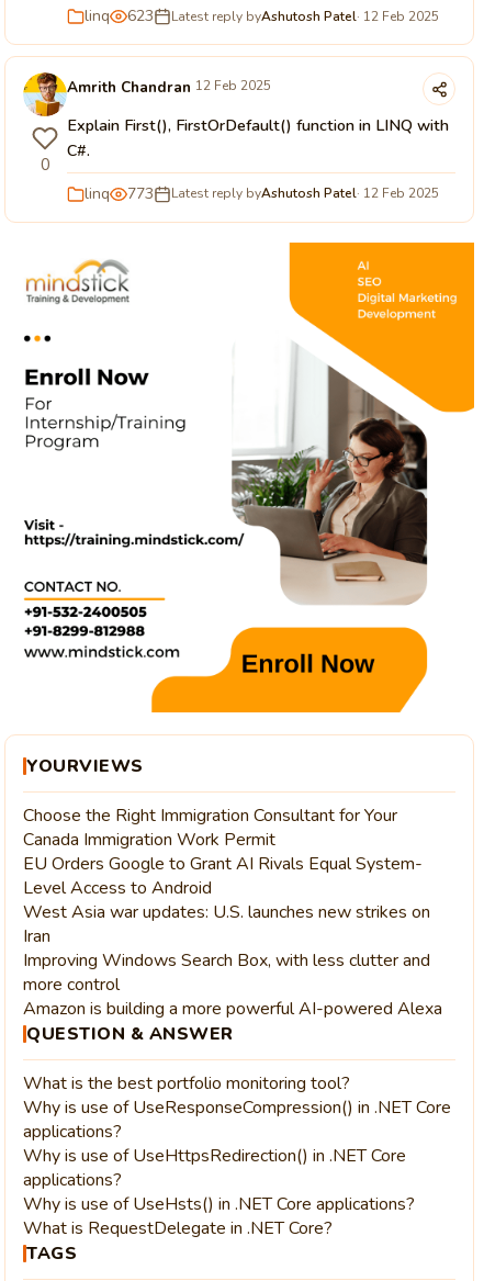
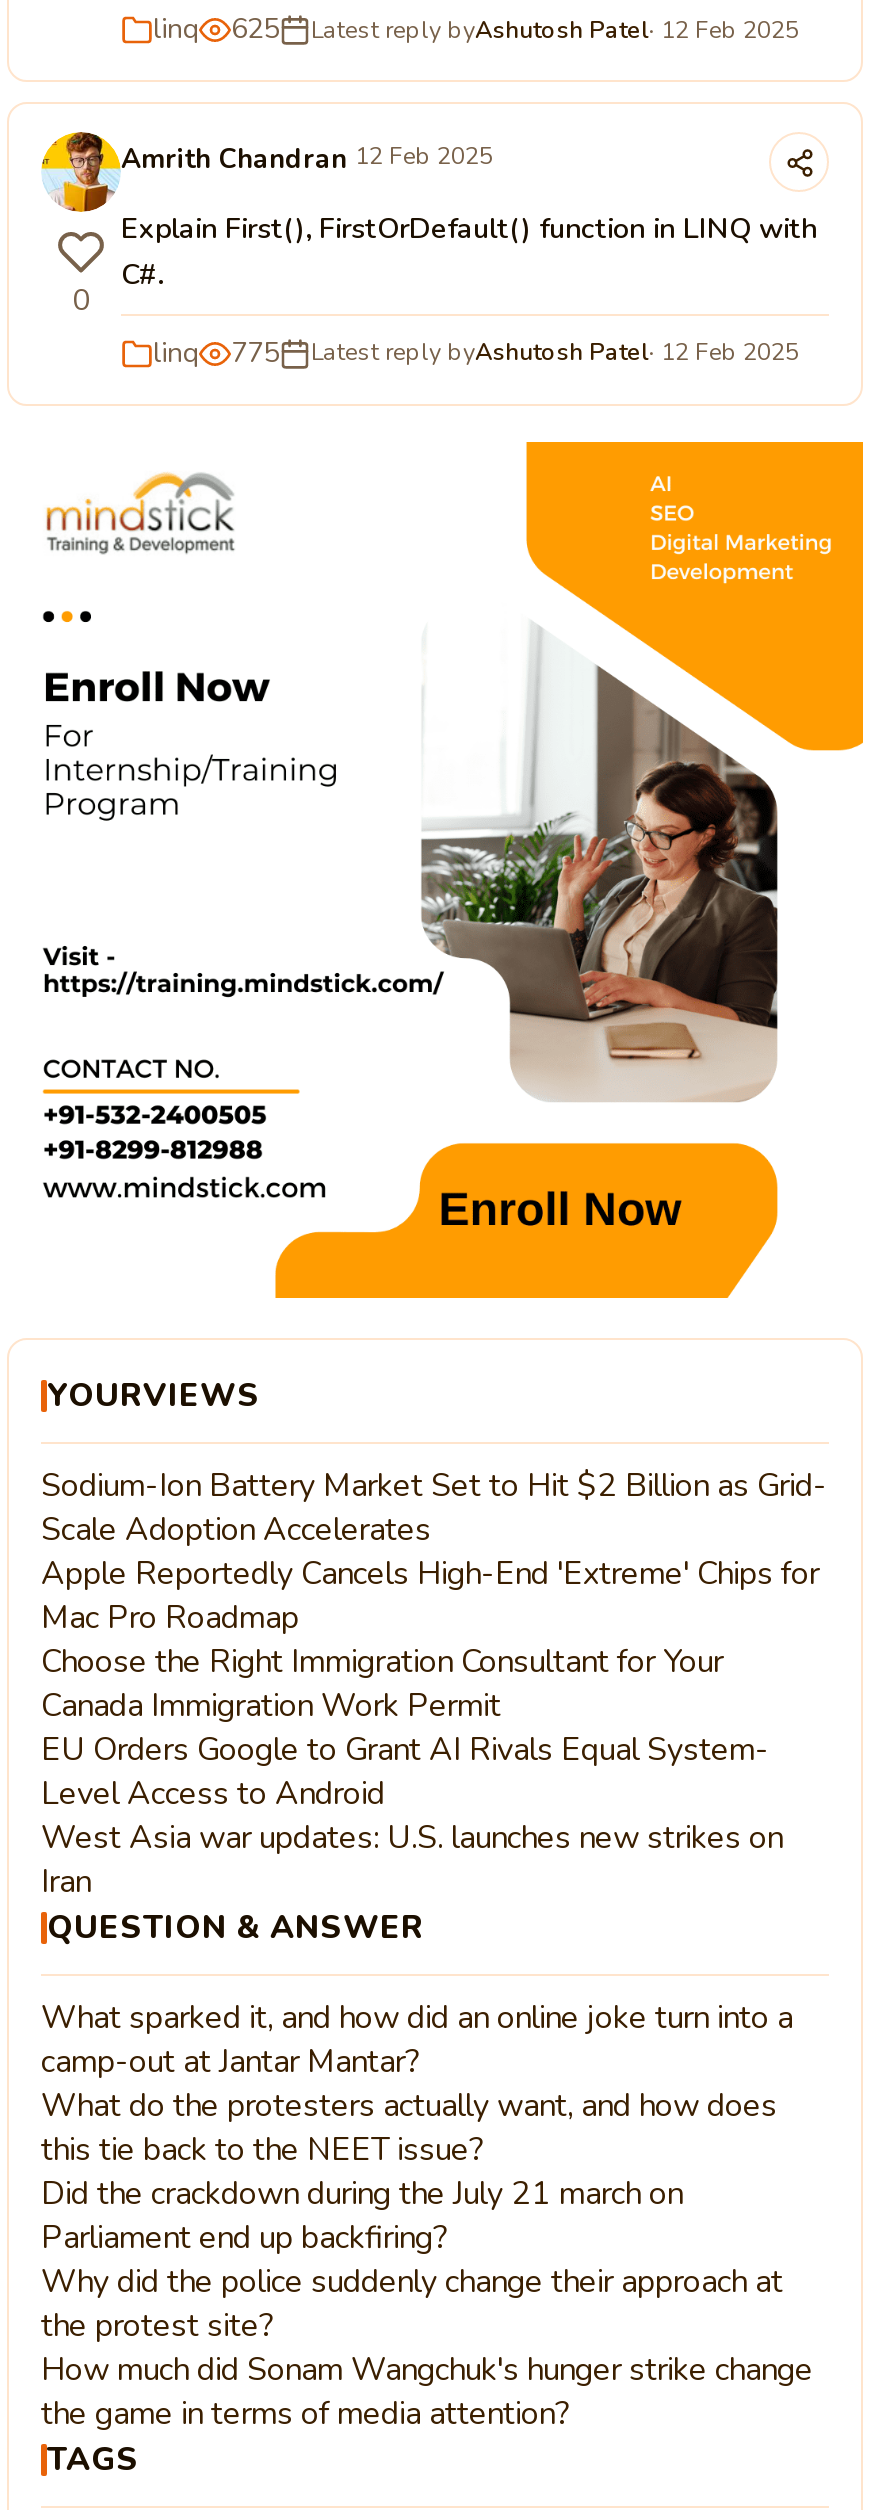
- 623
+ 625

- 773
+ 775

+ Sodium-Ion Battery Market Set to Hit $2 Billion as Grid-
+ Scale Adoption Accelerates
+ Apple Reportedly Cancels High-End 'Extreme' Chips for
+ Mac Pro Roadmap

- Improving Windows Search Box, with less clutter and
- more control
- Amazon is building a more powerful AI-powered Alexa

- What is the best portfolio monitoring tool?
- Why is use of UseResponseCompression() in .NET Core
- applications?
- Why is use of UseHttpsRedirection() in .NET Core
- applications?
- Why is use of UseHsts() in .NET Core applications?
- What is RequestDelegate in .NET Core?
+ What sparked it, and how did an online joke turn into a
+ camp-out at Jantar Mantar?
+ What do the protesters actually want, and how does
+ this tie back to the NEET issue?
+ Did the crackdown during the July 21 march on
+ Parliament end up backfiring?
+ Why did the police suddenly change their approach at
+ the protest site?
+ How much did Sonam Wangchuk's hunger strike change
+ the game in terms of media attention?
